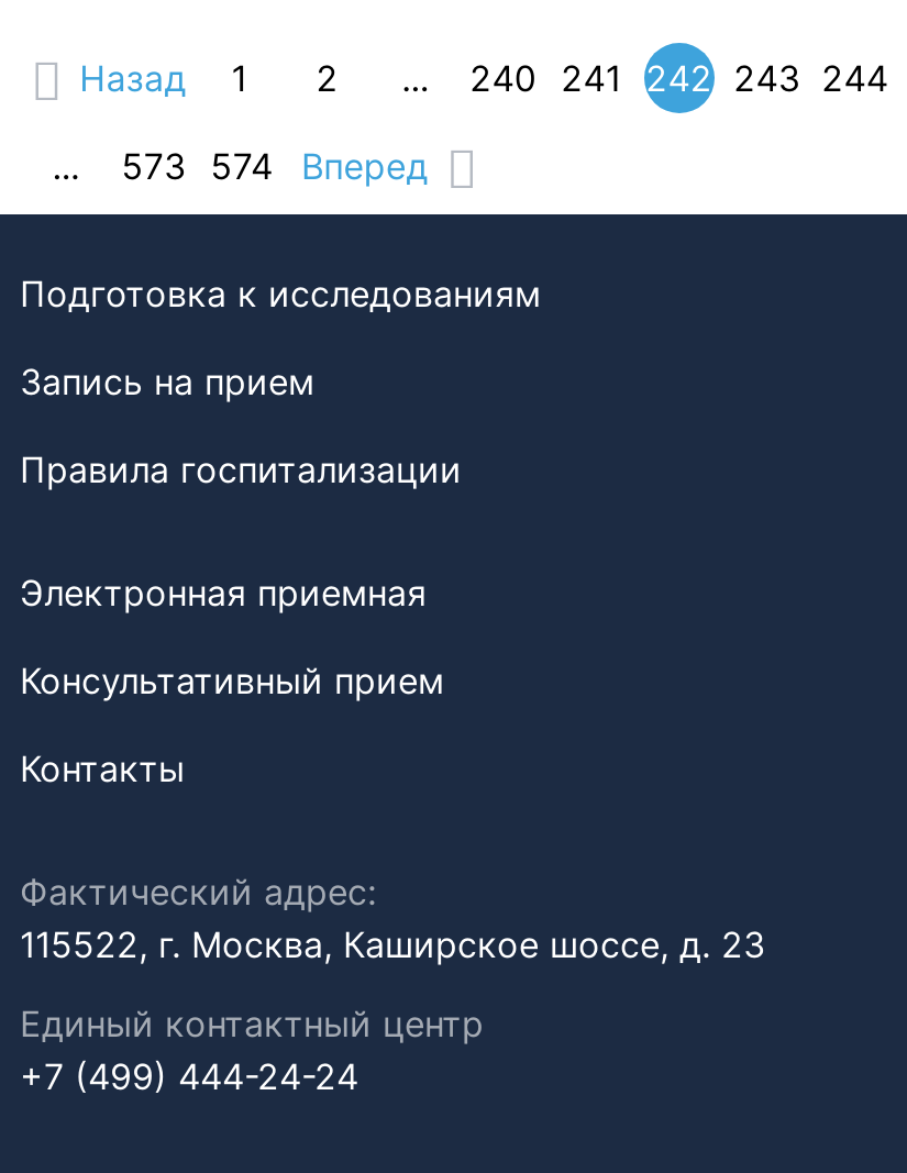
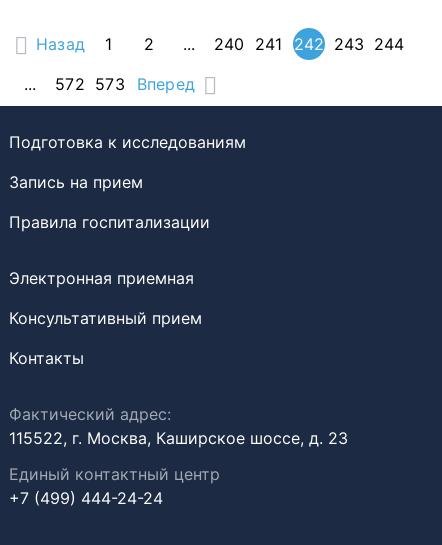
- 573 574
+ 572 573
